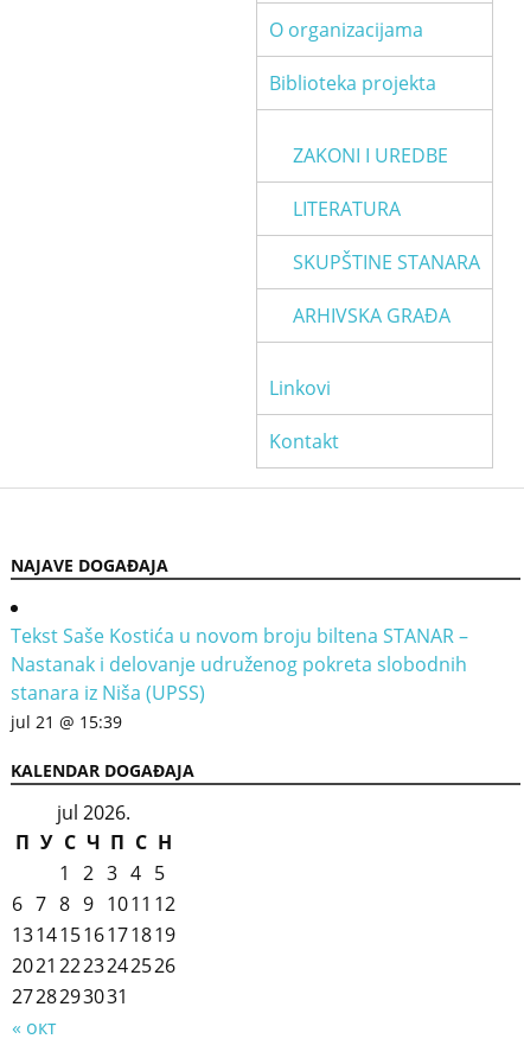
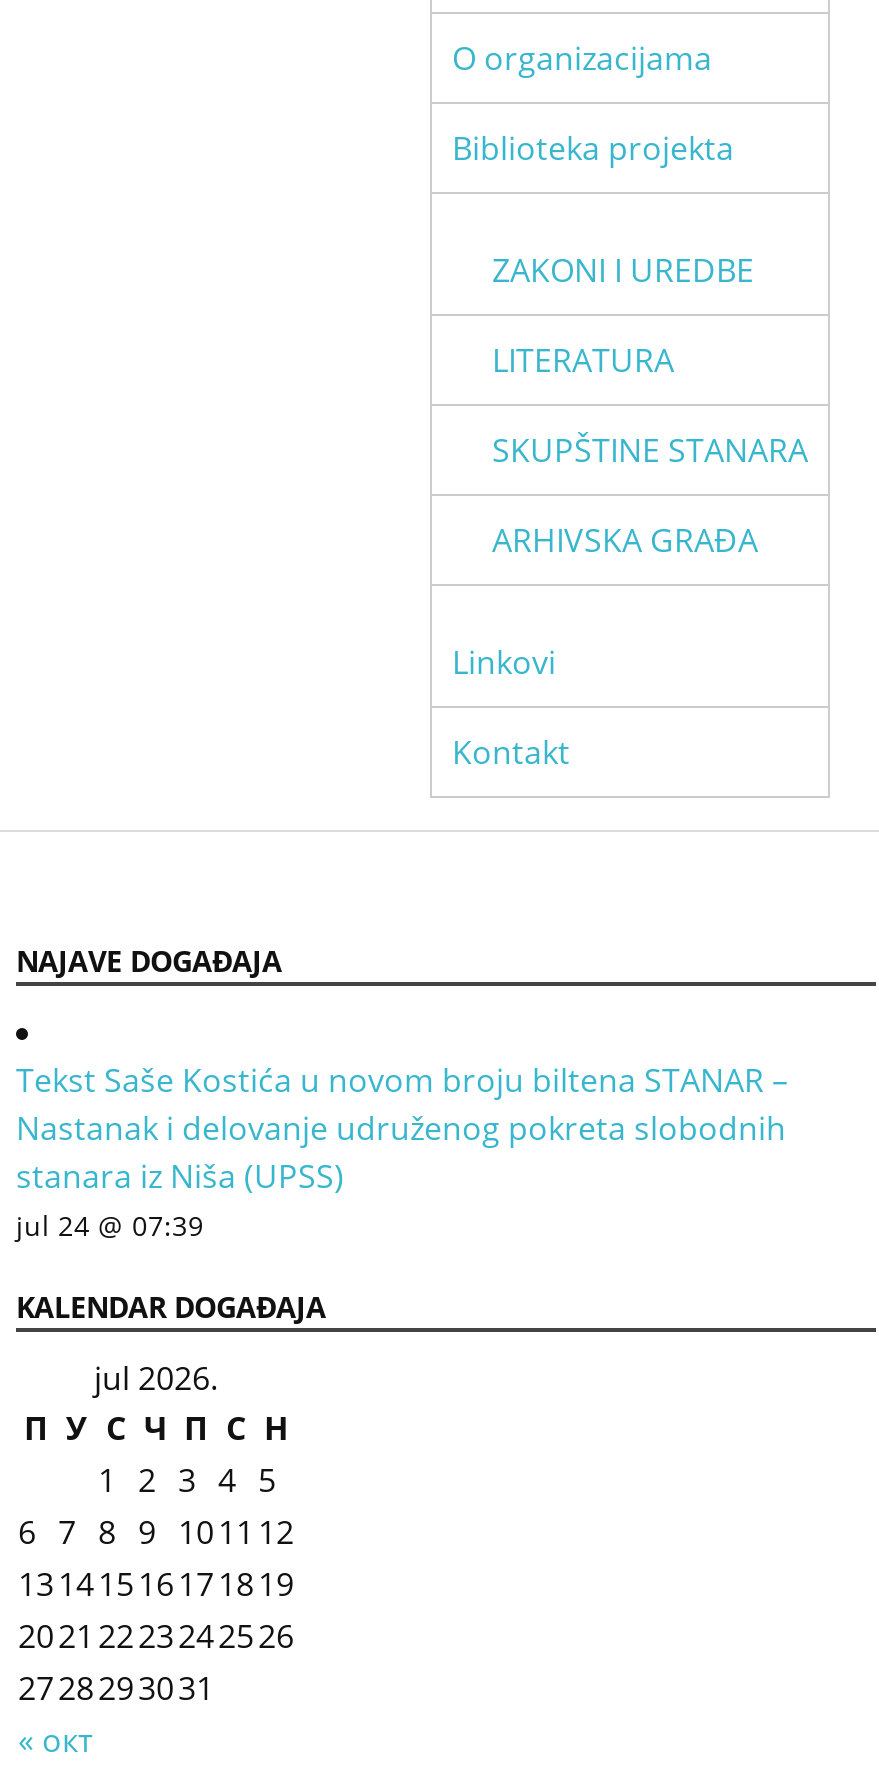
- jul 21 @ 15:39
+ jul 24 @ 07:39
